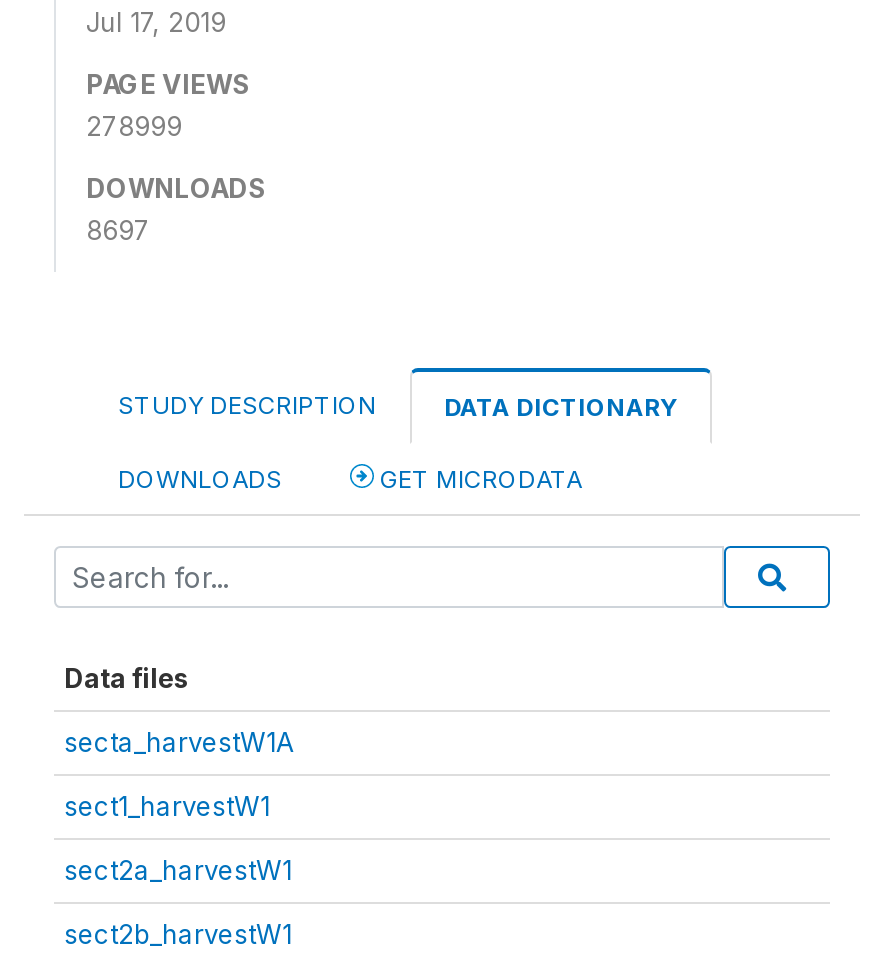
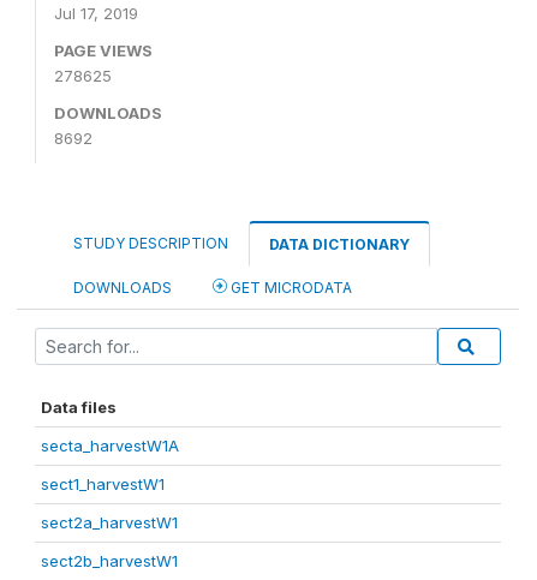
- 278999
+ 278625

- 8697
+ 8692
